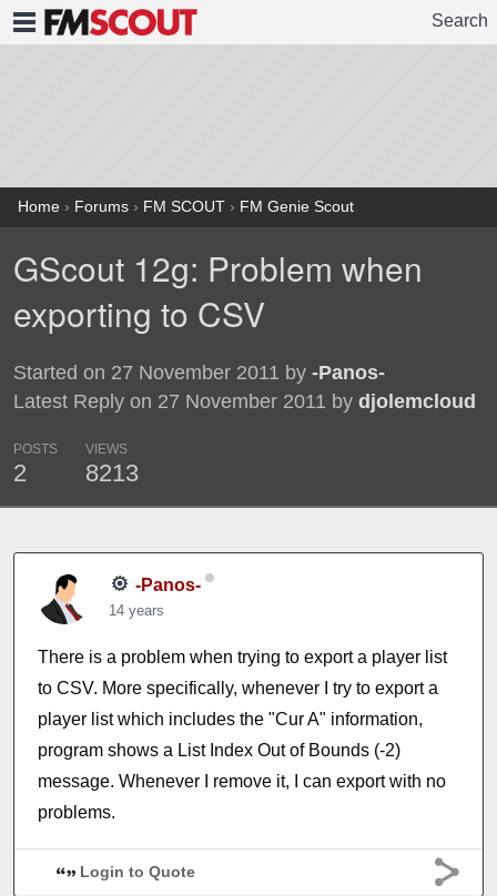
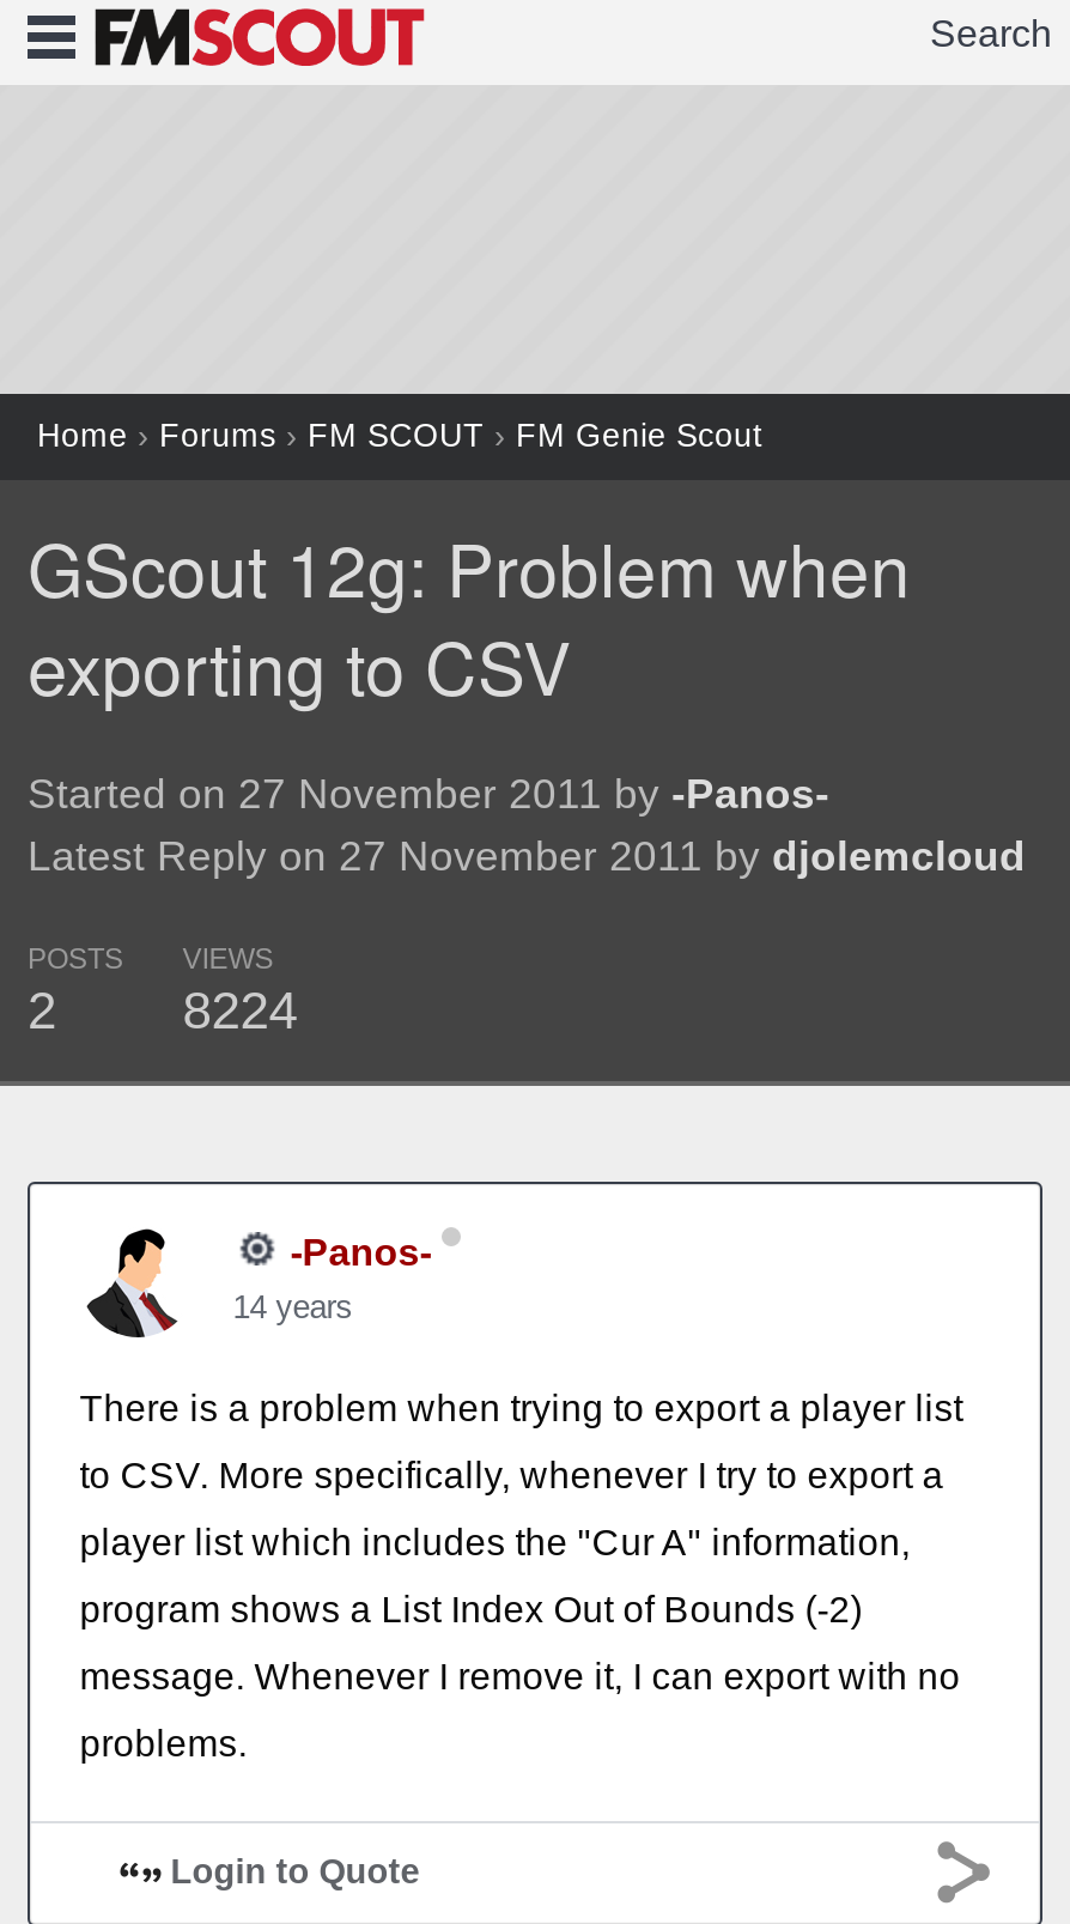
- 8213
+ 8224
